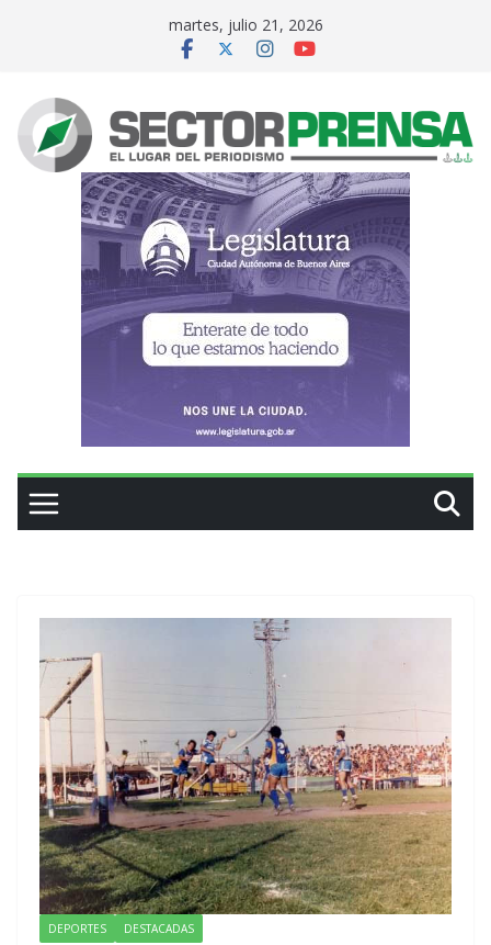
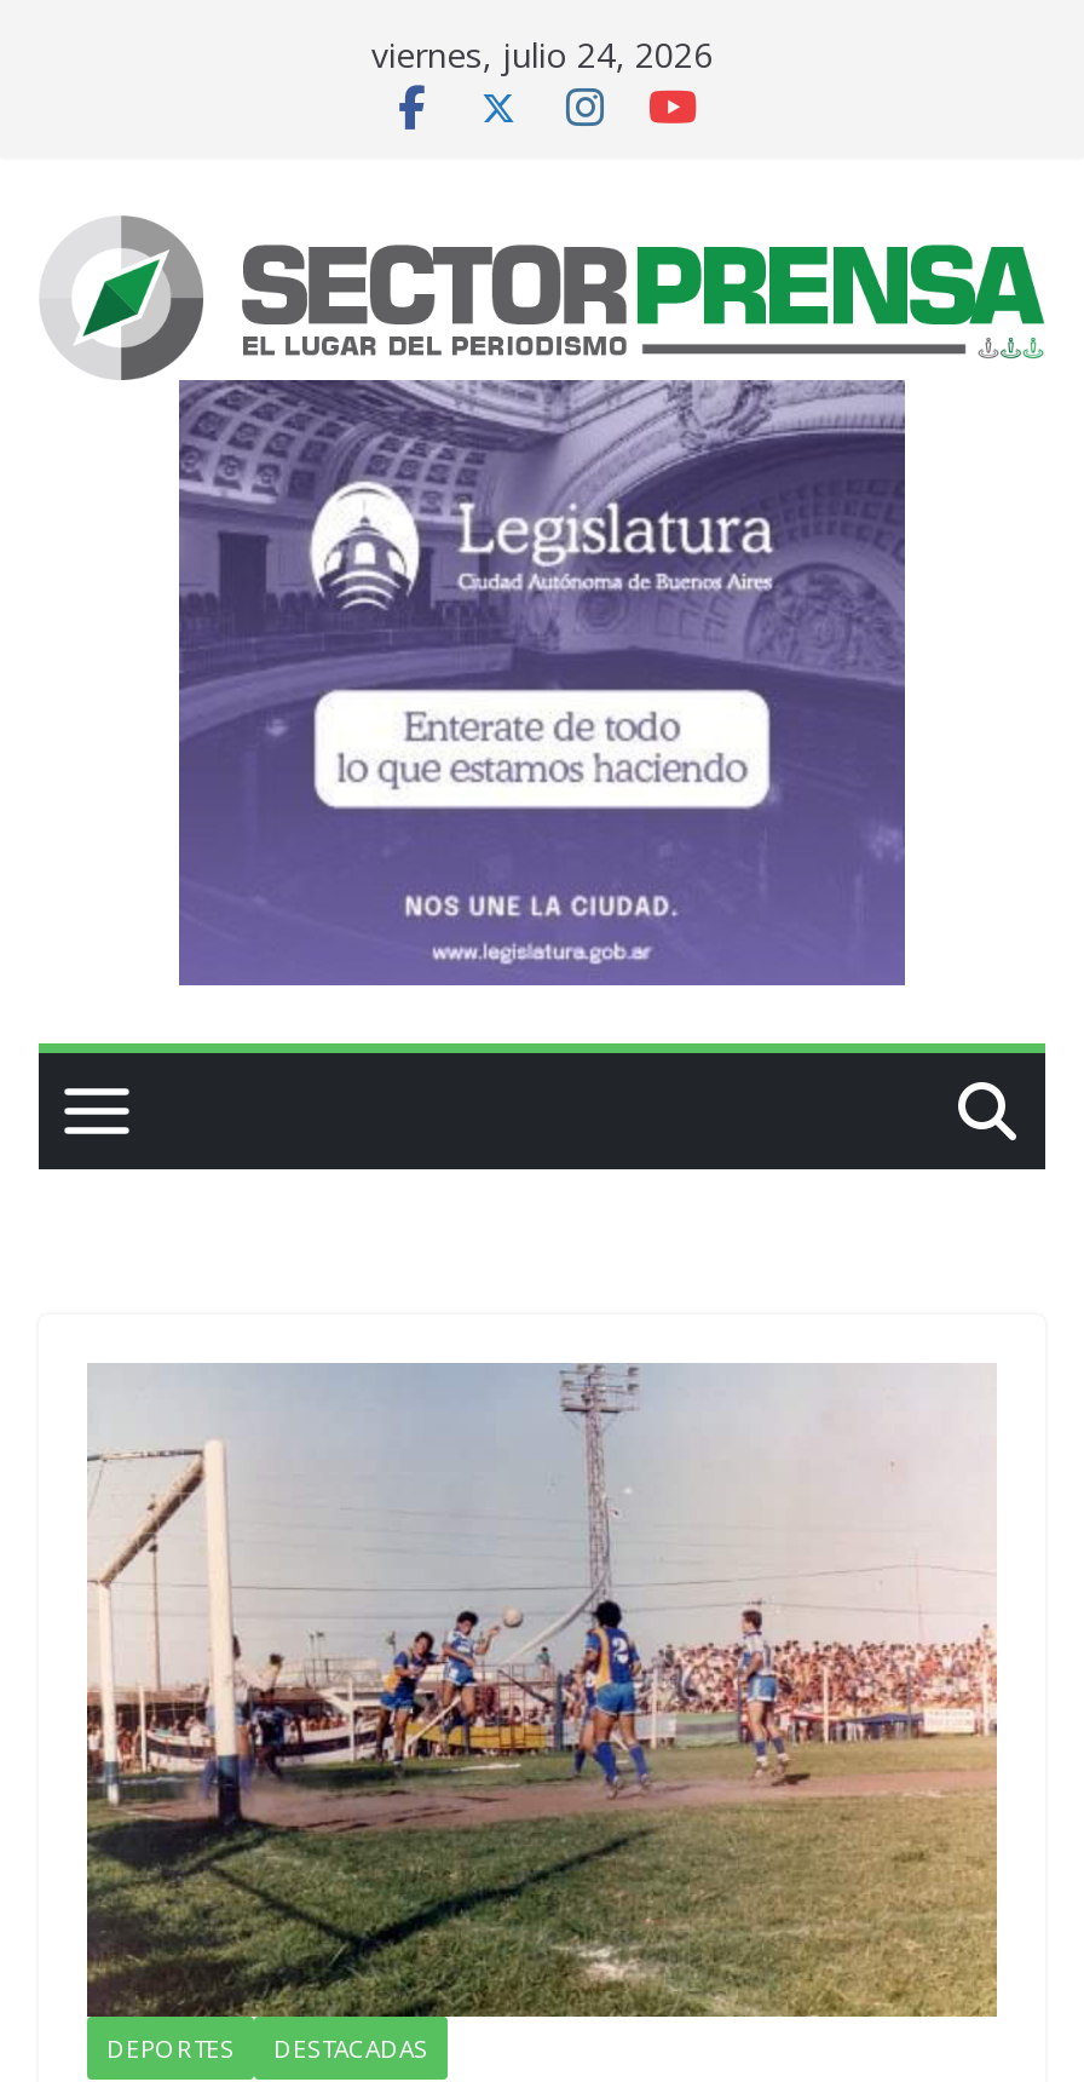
- martes, julio 21, 2026
+ viernes, julio 24, 2026
